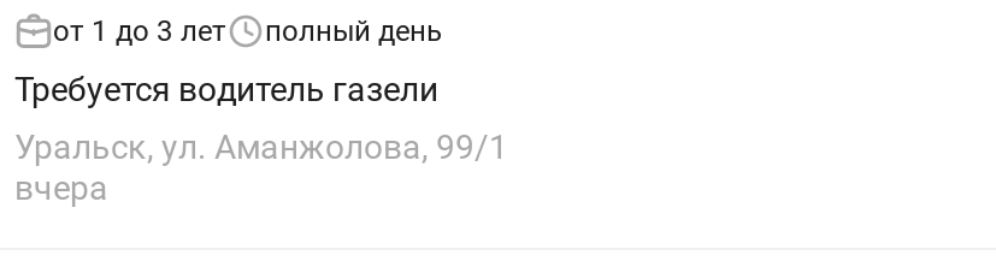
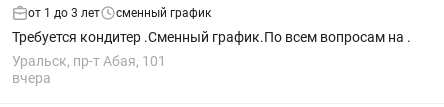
- полный день
+ сменный график

- Требуется водитель газели
+ Требуется кондитер .Сменный график.По всем вопросам на .

- Уральск, ул. Аманжолова, 99/1
+ Уральск, пр-т Абая, 101
